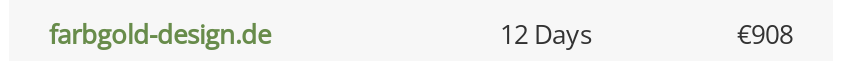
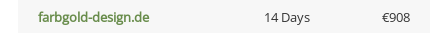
- 12 Days
+ 14 Days
